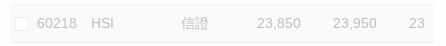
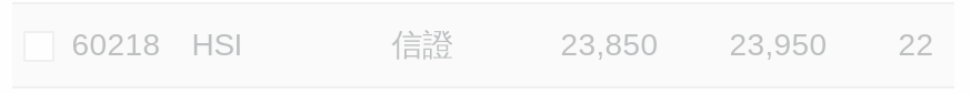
- 23,850 23,950 23
+ 23,850 23,950 22
